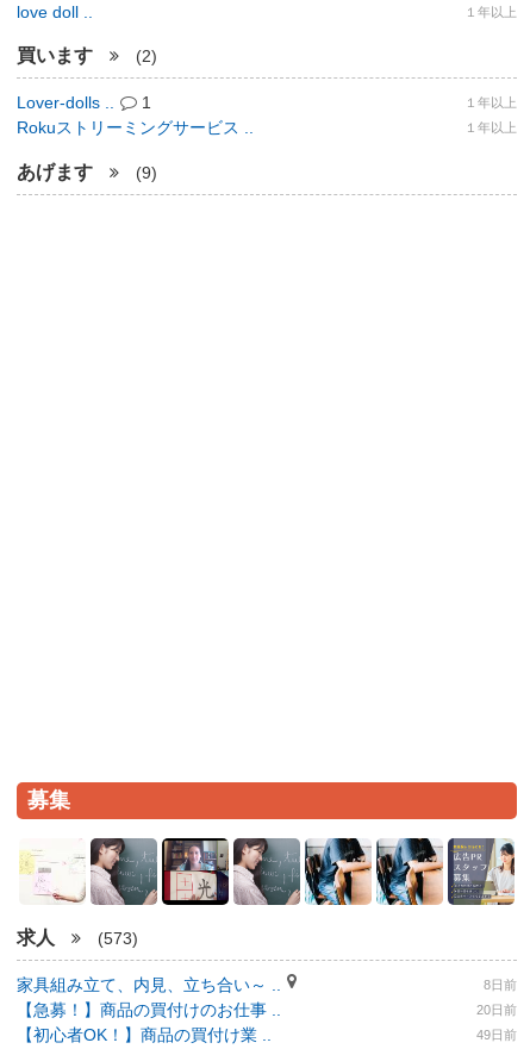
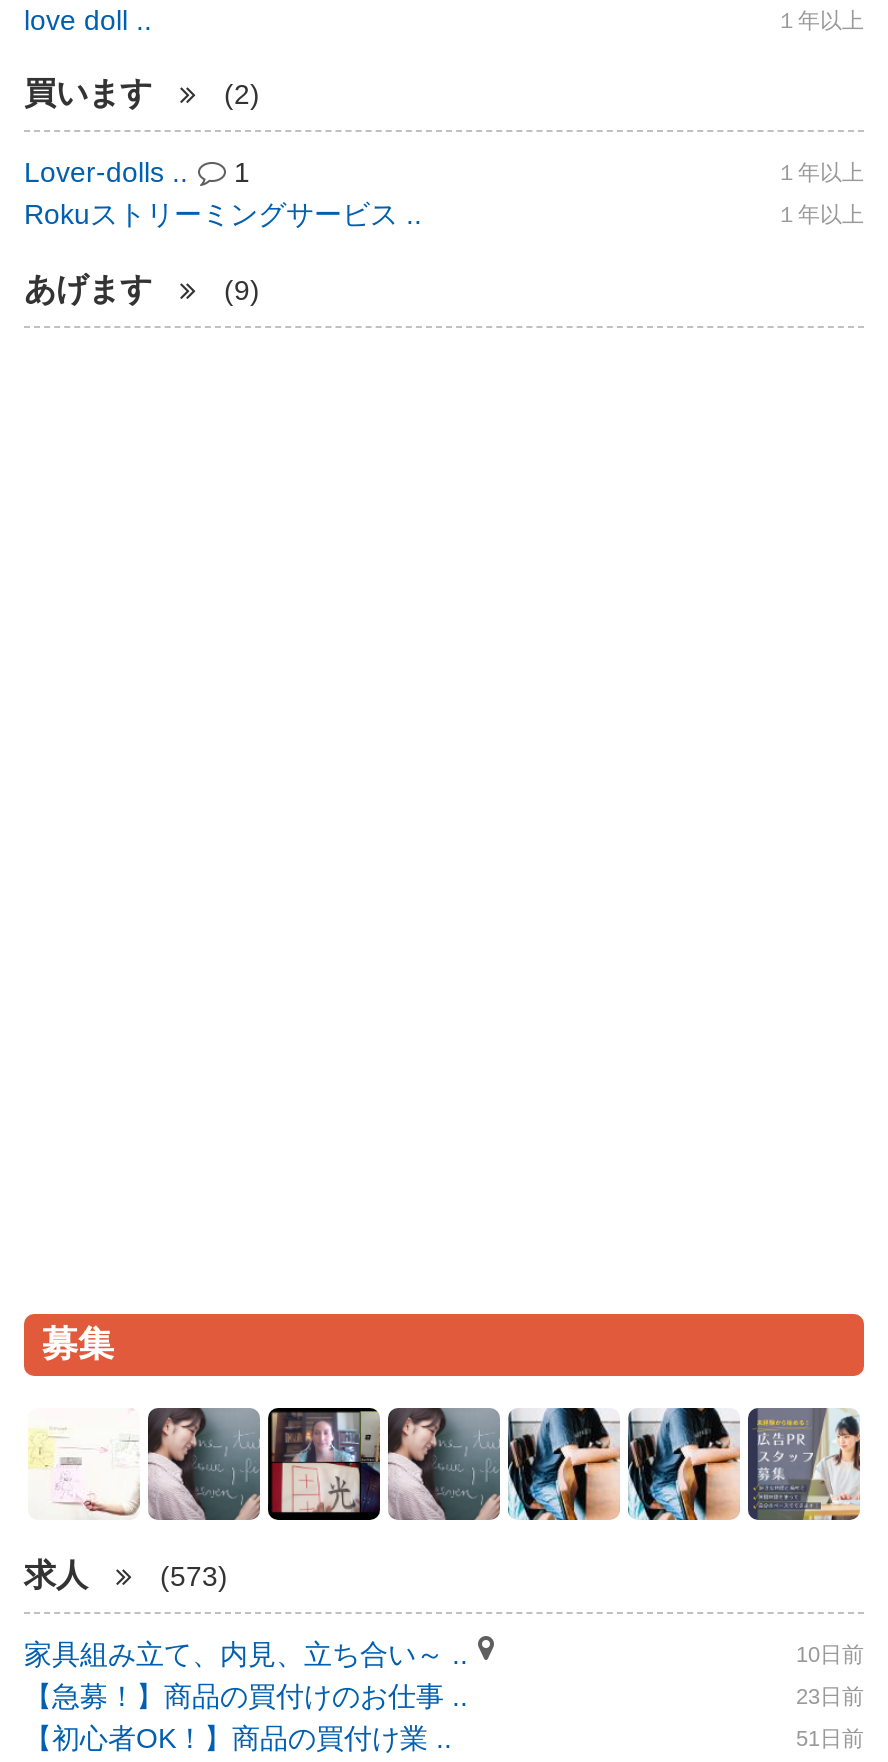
- 8日前
+ 10日前

- 20日前
+ 23日前

- 49日前
+ 51日前
